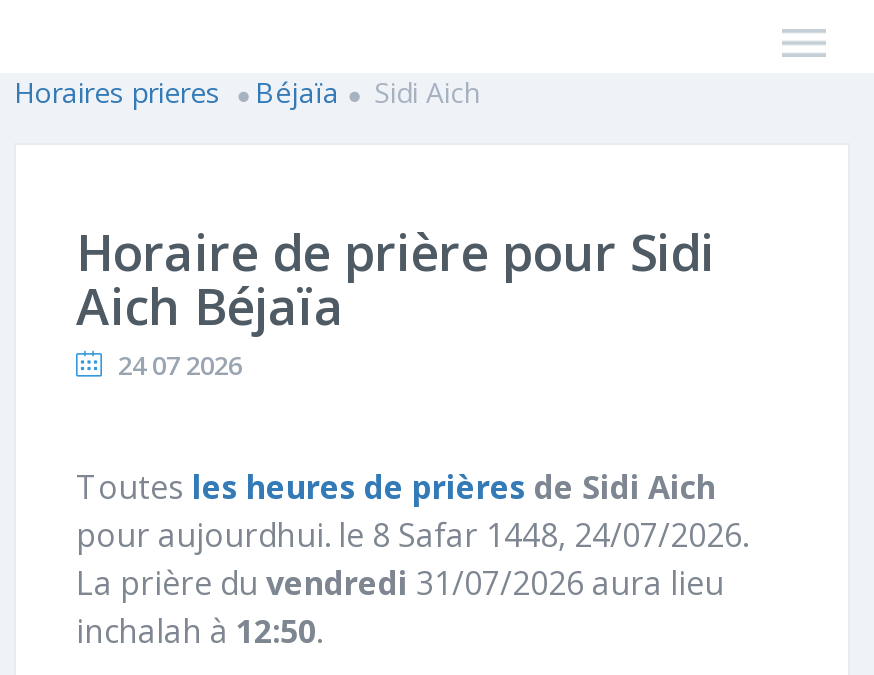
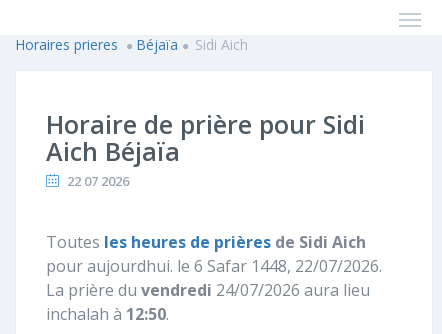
- 24 07 2026
+ 22 07 2026

- pour aujourdhui. le 8 Safar 1448, 24/07/2026.
+ pour aujourdhui. le 6 Safar 1448, 22/07/2026.

- La prière du vendredi 31/07/2026 aura lieu
+ La prière du vendredi 24/07/2026 aura lieu
